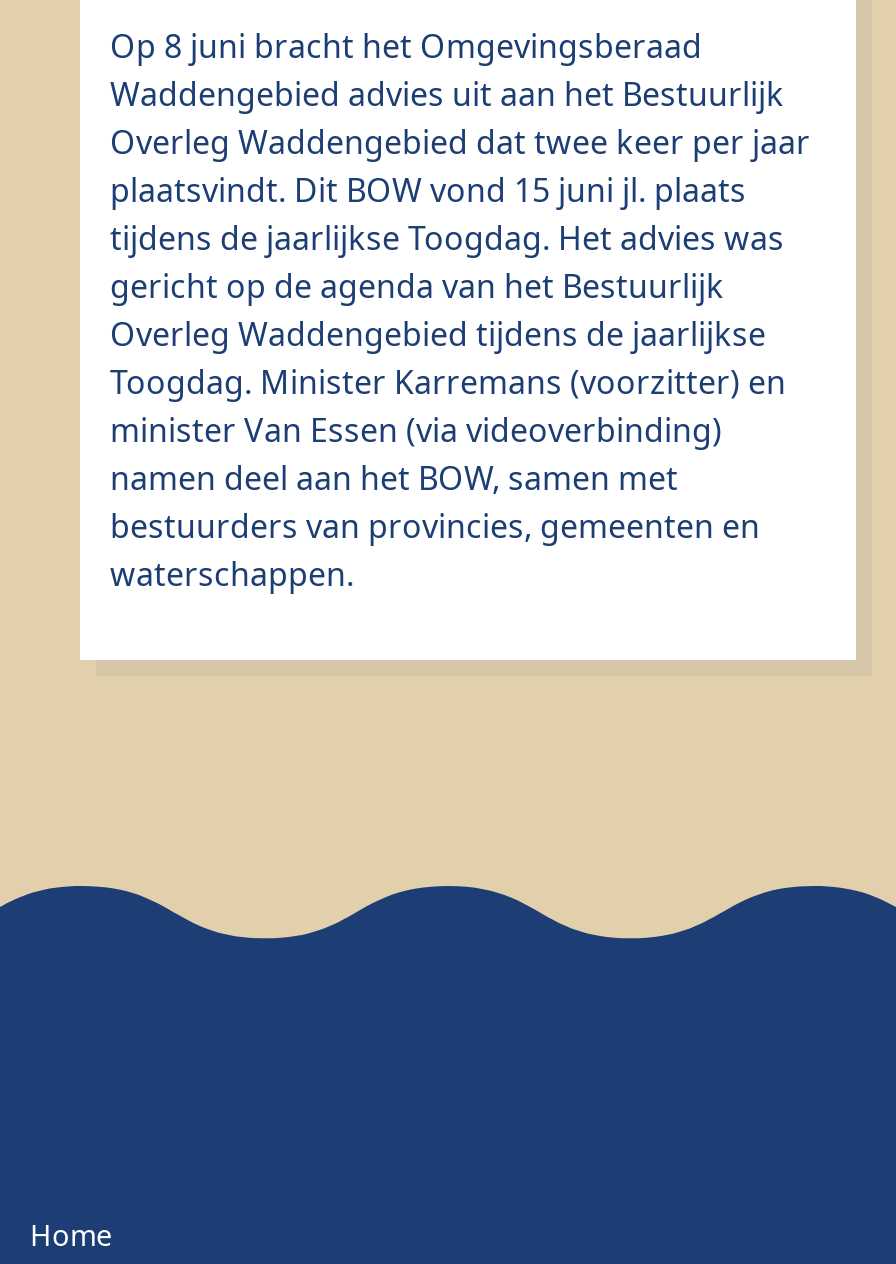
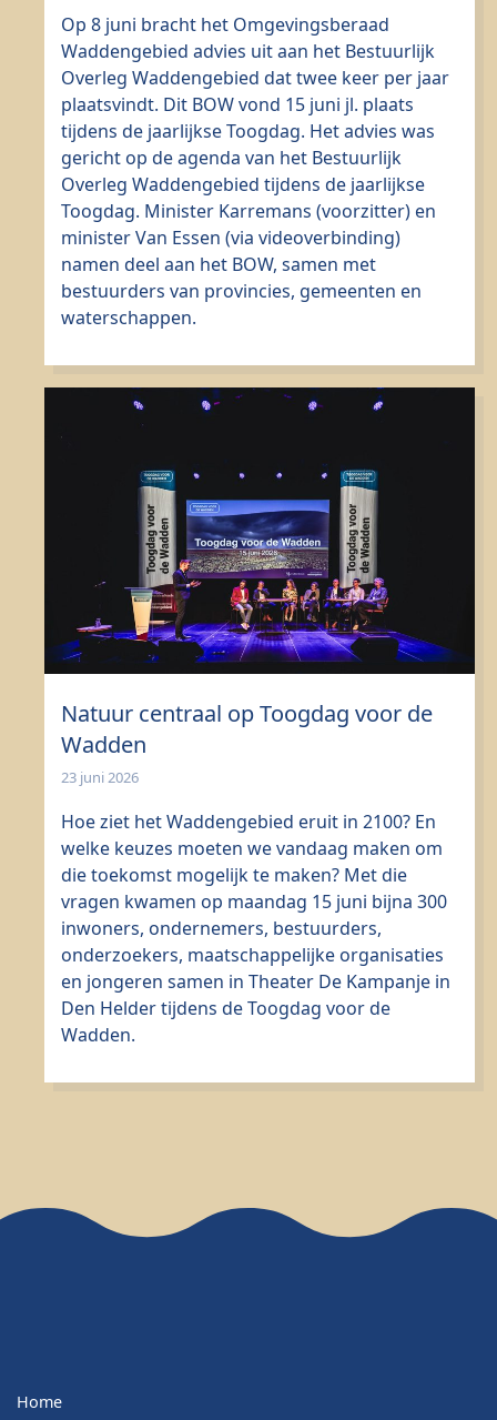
+ [image]
+ Natuur centraal op Toogdag voor de
+ Wadden
+ 23 juni 2026
+ Hoe ziet het Waddengebied eruit in 2100? En
+ welke keuzes moeten we vandaag maken om
+ die toekomst mogelijk te maken? Met die
+ vragen kwamen op maandag 15 juni bijna 300
+ inwoners, ondernemers, bestuurders,
+ onderzoekers, maatschappelijke organisaties
+ en jongeren samen in Theater De Kampanje in
+ Den Helder tijdens de Toogdag voor de
+ Wadden.
